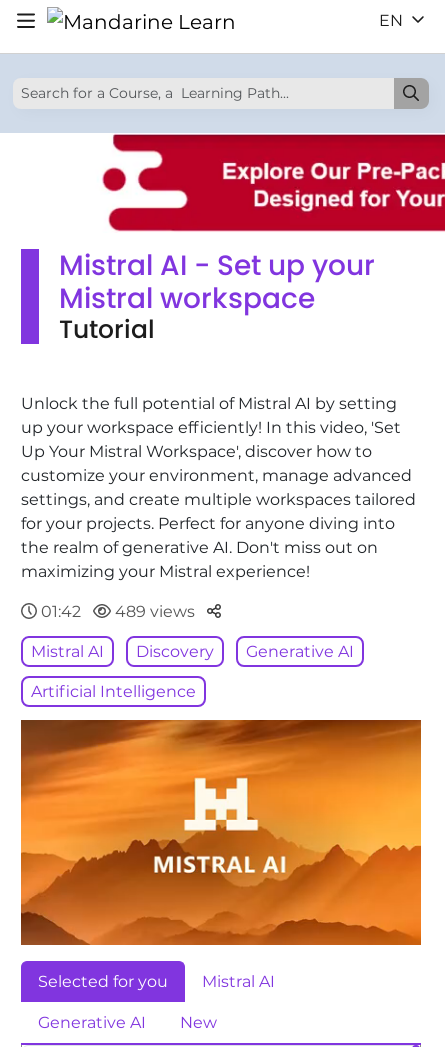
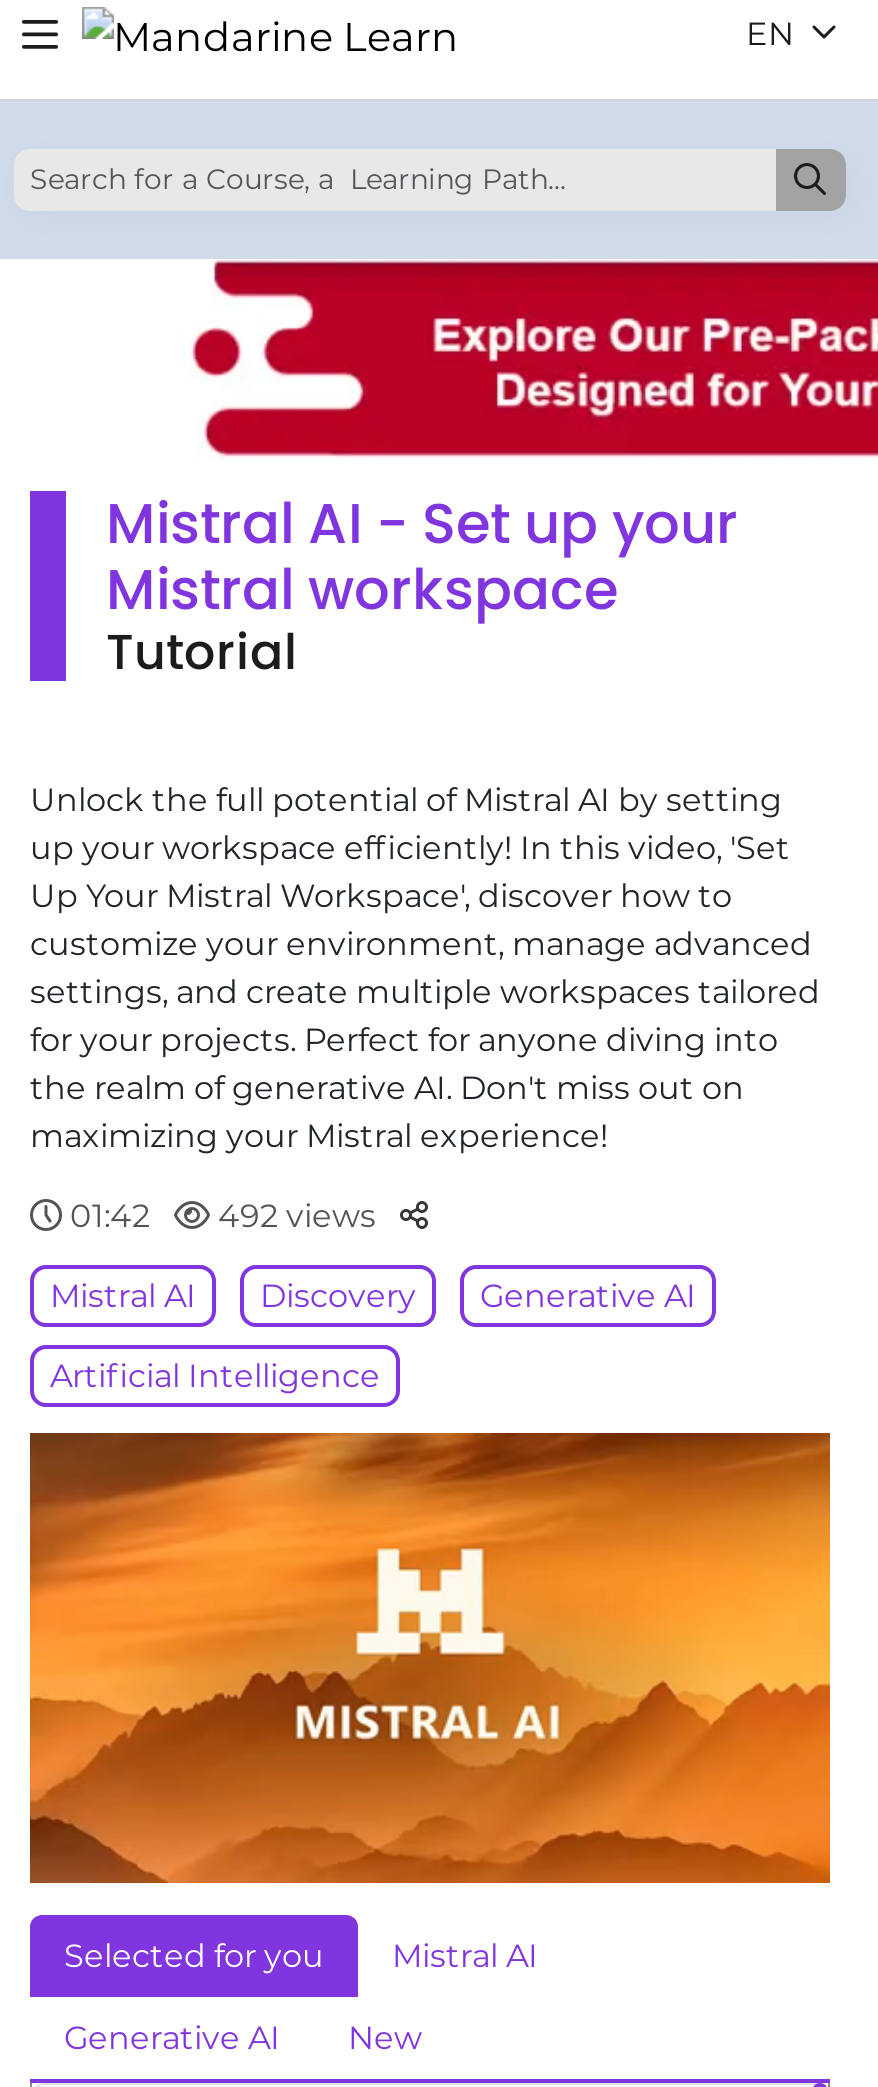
- 489 views
+ 492 views
